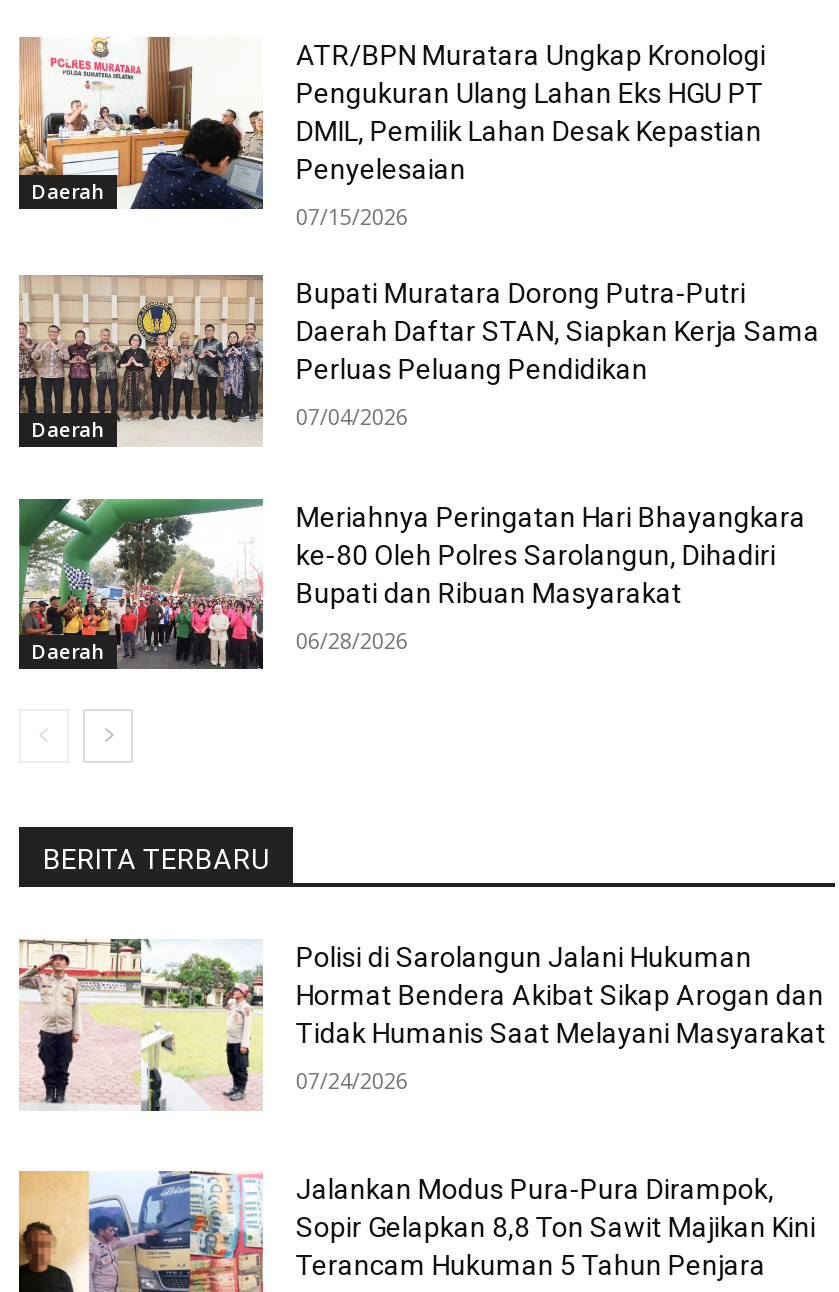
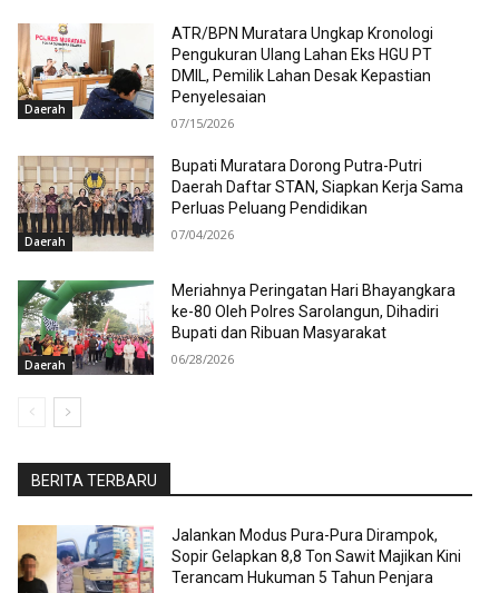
- [image]
- Polisi di Sarolangun Jalani Hukuman
- Hormat Bendera Akibat Sikap Arogan dan
- Tidak Humanis Saat Melayani Masyarakat
- 07/24/2026
